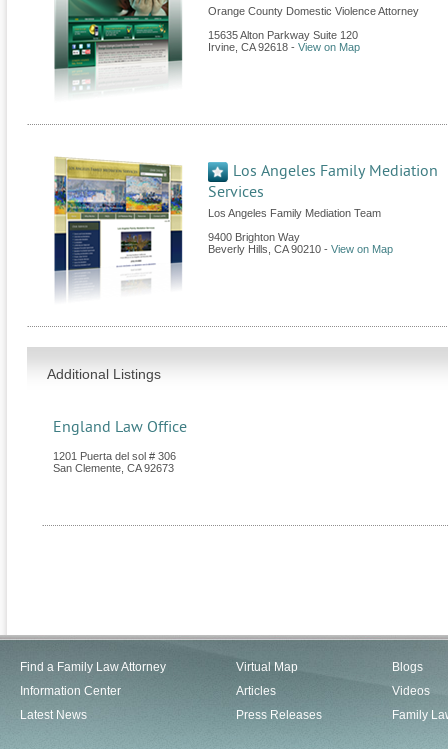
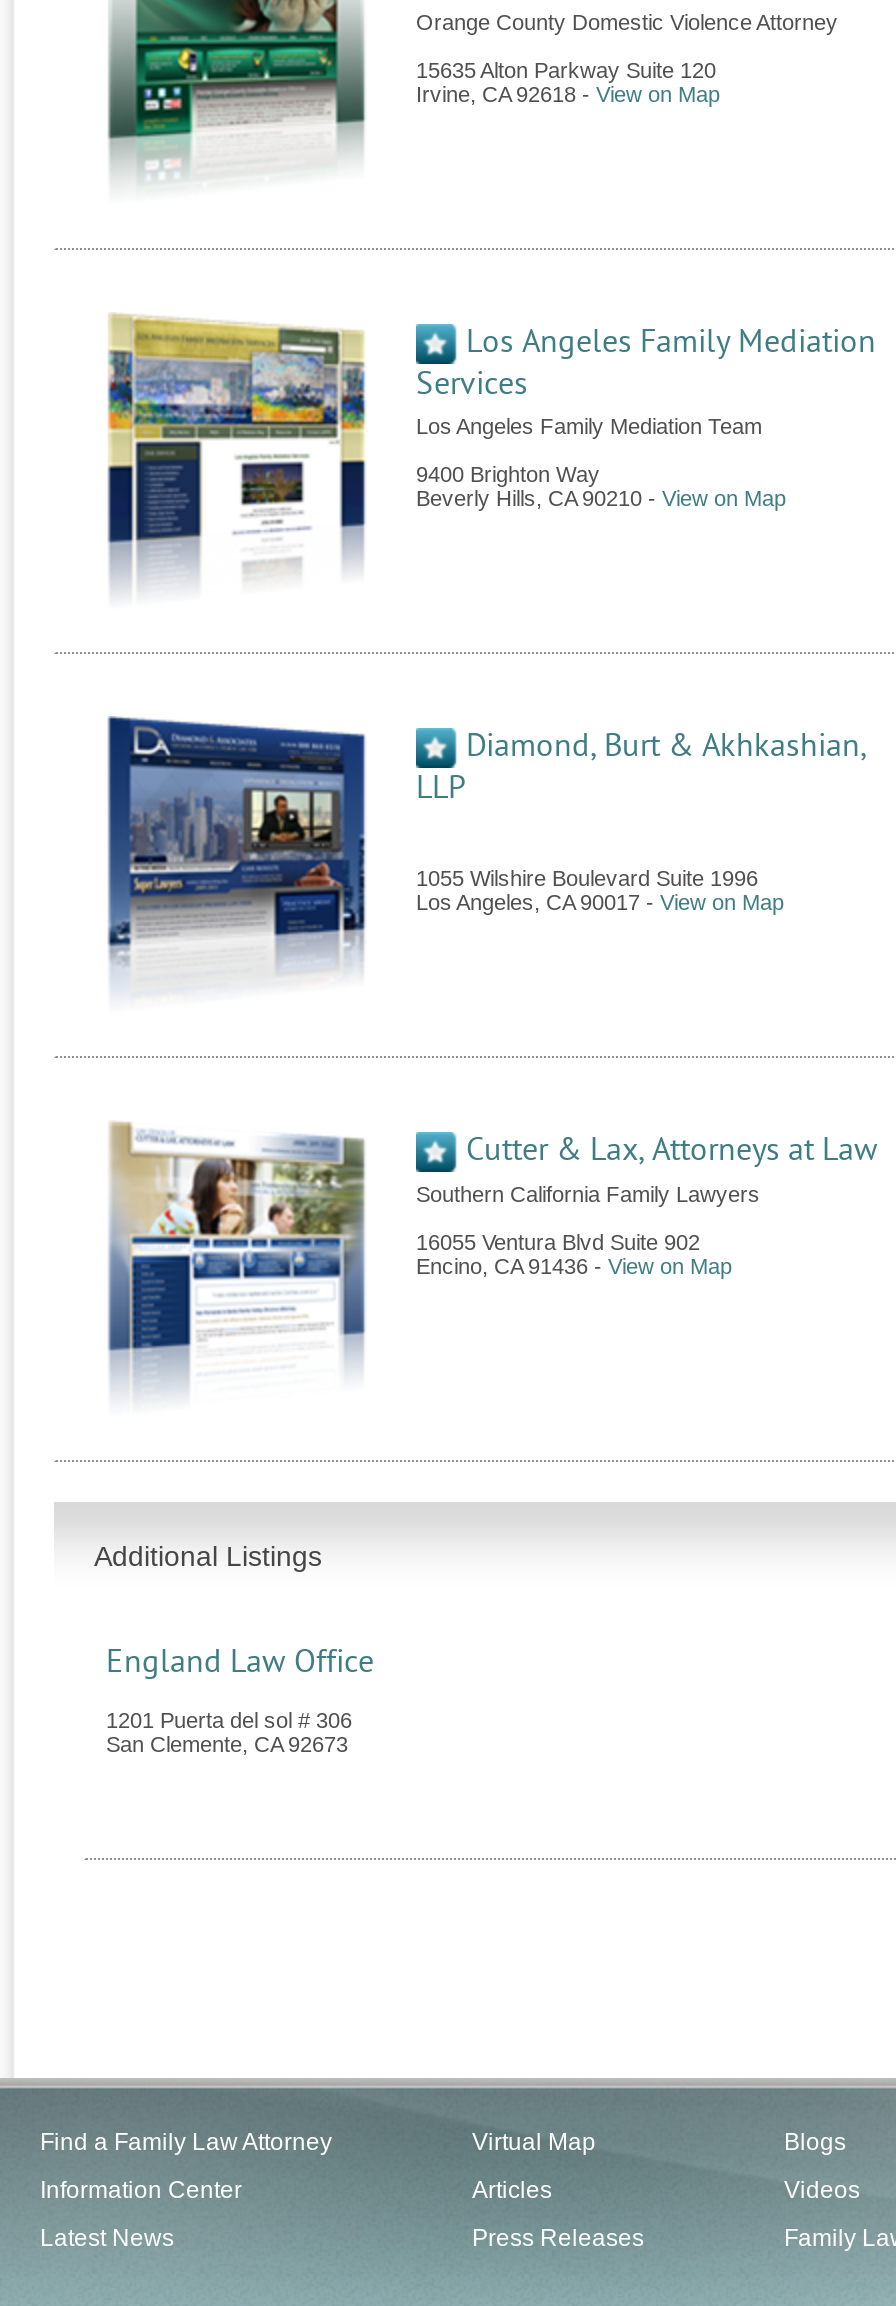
+ [image]
+ Diamond, Burt & Akhkashian,
+ LLP
+ 1055 Wilshire Boulevard Suite 1996
+ Los Angeles, CA 90017 - View on Map

+ [image]
+ Cutter & Lax, Attorneys at Law
+ Southern California Family Lawyers
+ 16055 Ventura Blvd Suite 902
+ Encino, CA 91436 - View on Map
